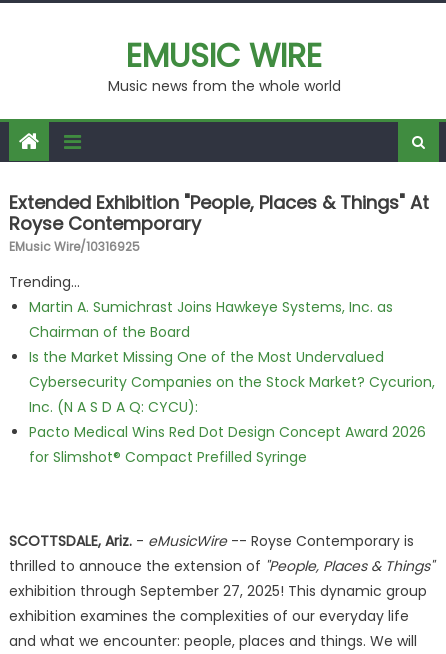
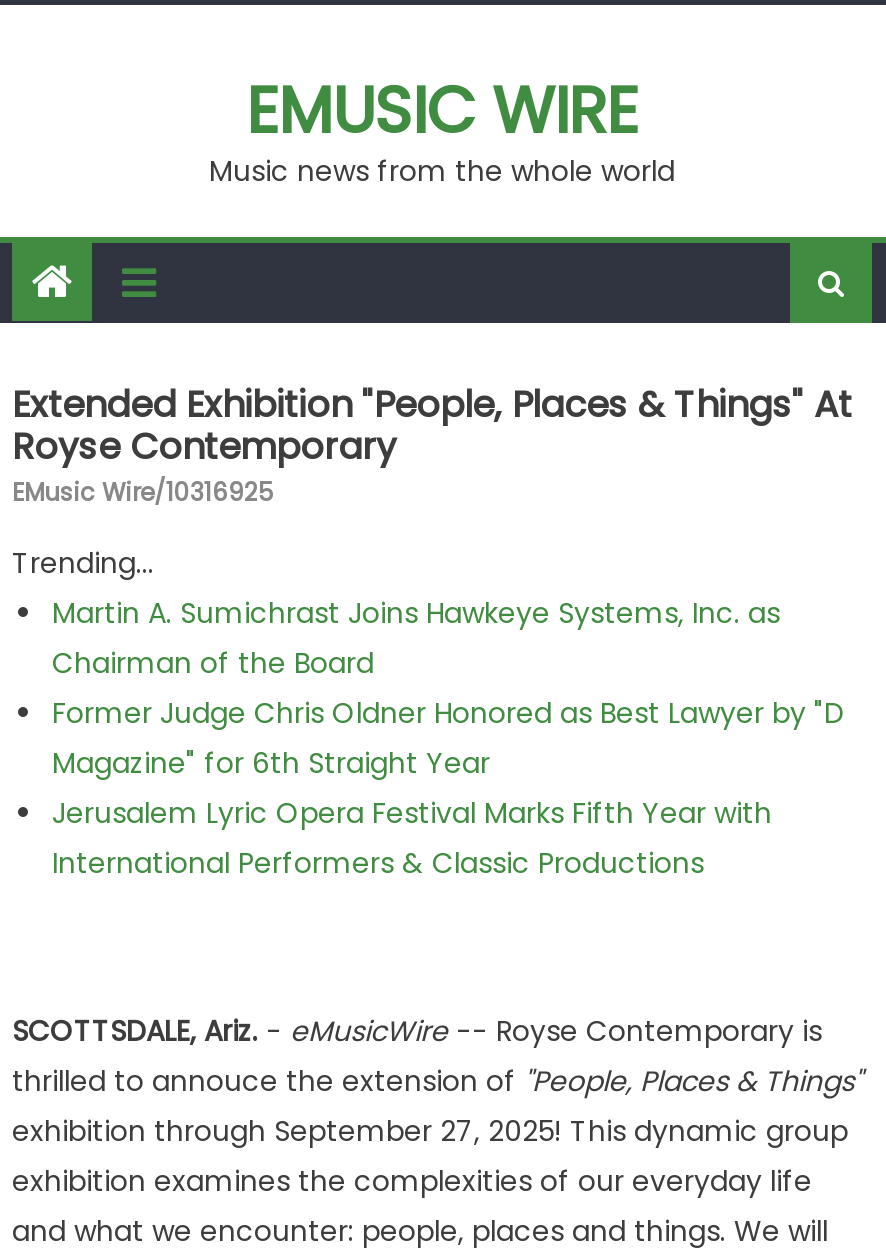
- Is the Market Missing One of the Most Undervalued
- Cybersecurity Companies on the Stock Market? Cycurion,
- Inc. (N A S D A Q: CYCU):
- Pacto Medical Wins Red Dot Design Concept Award 2026
- for Slimshot® Compact Prefilled Syringe
+ Former Judge Chris Oldner Honored as Best Lawyer by "D
+ Magazine" for 6th Straight Year
+ Jerusalem Lyric Opera Festival Marks Fifth Year with
+ International Performers & Classic Productions
